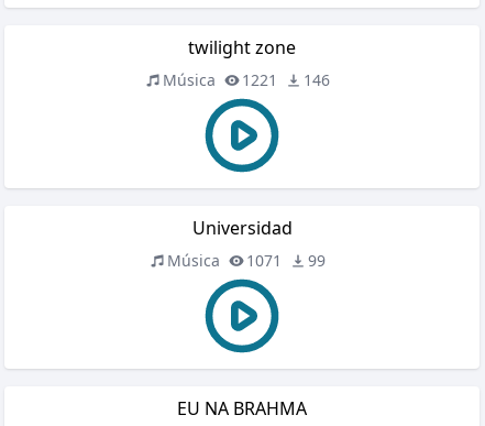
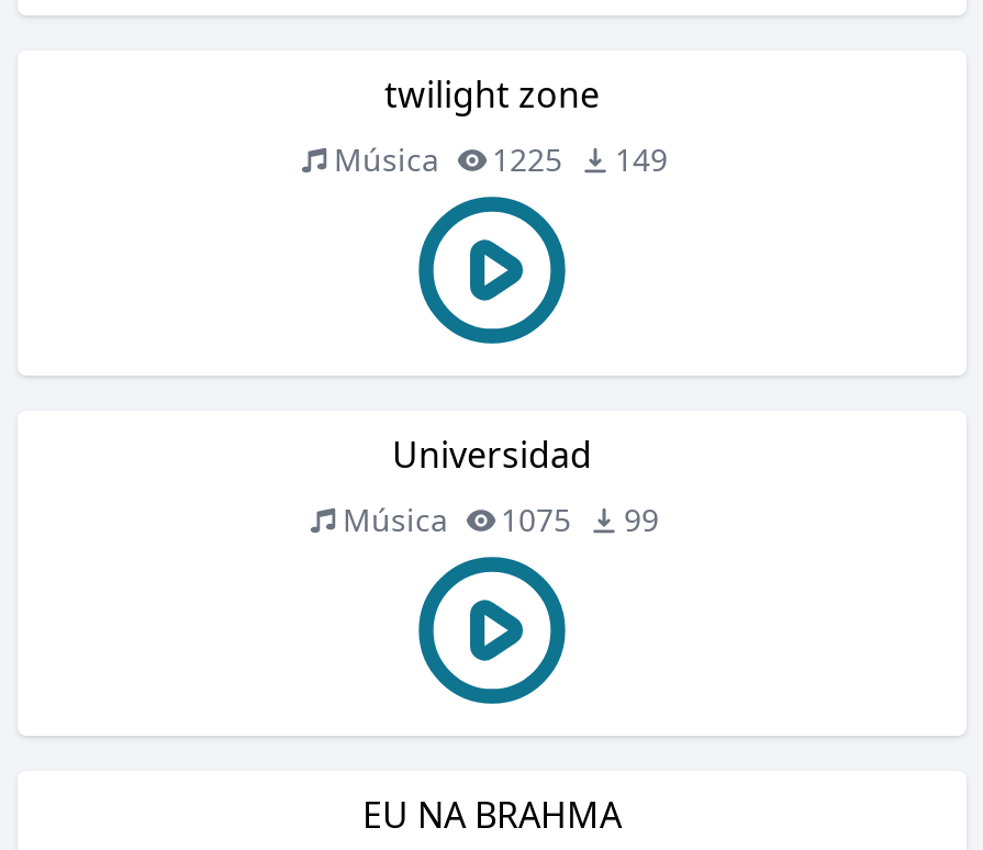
- 1221
+ 1225

- 146
+ 149

- Música 1071 99
+ Música 1075 99
